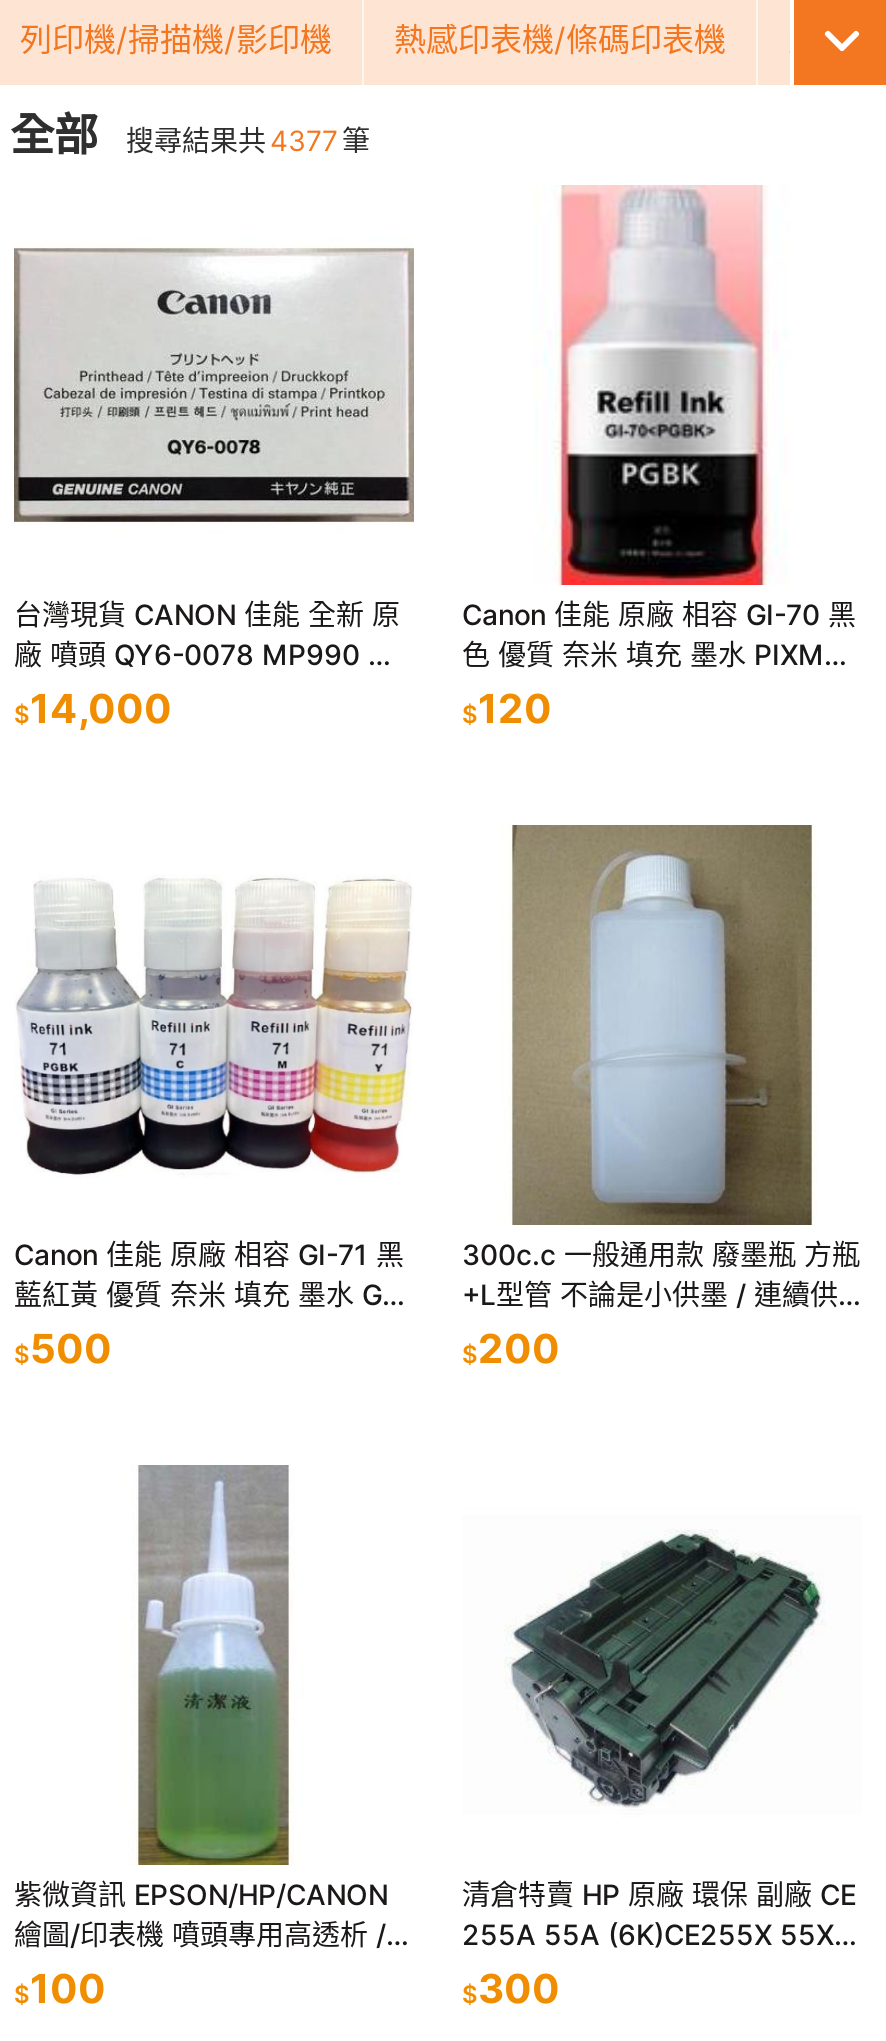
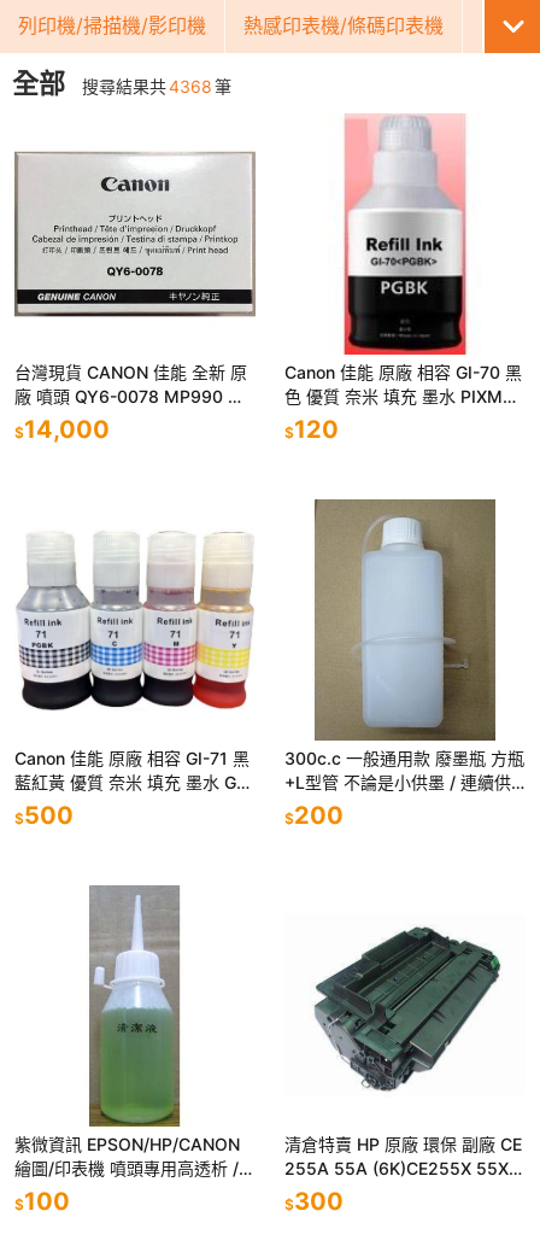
- 全部 搜尋結果共 4377 筆
+ 全部 搜尋結果共 4368 筆
